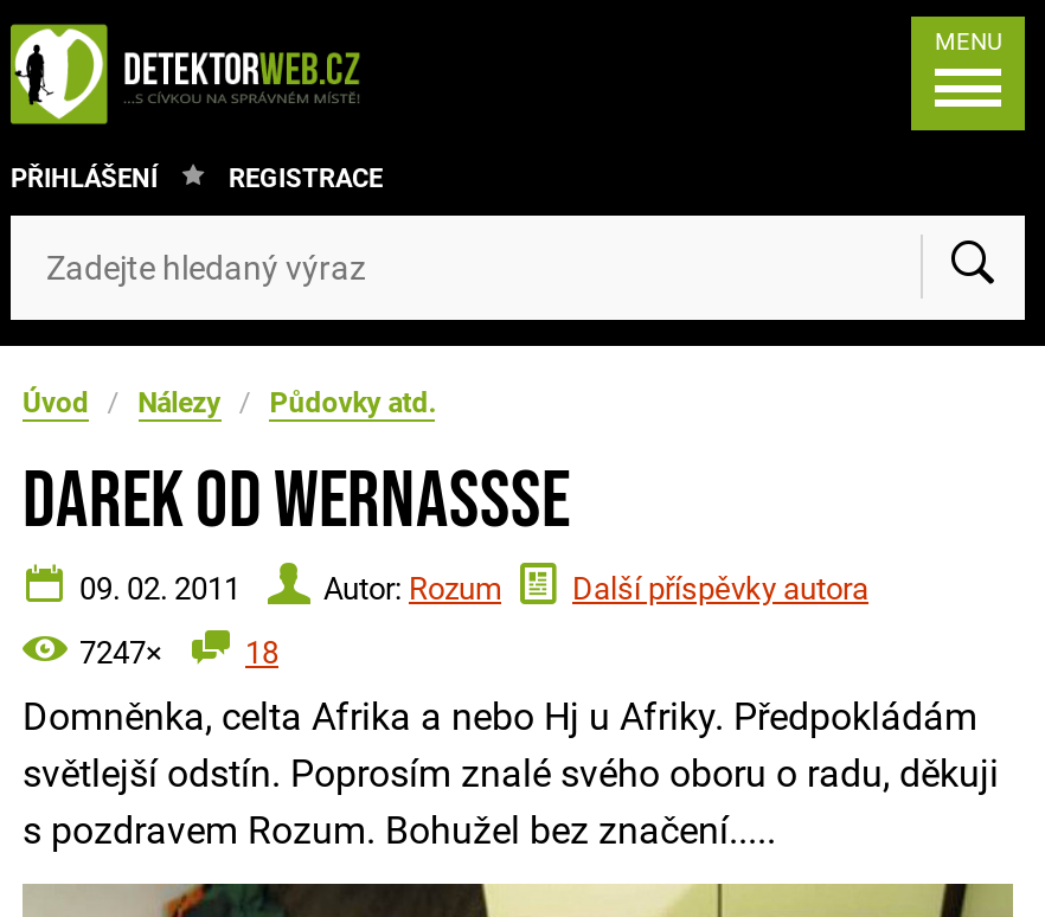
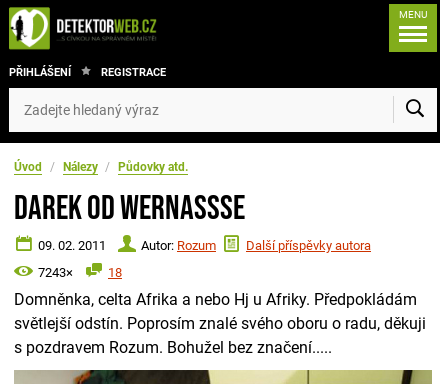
- 7247×
+ 7243×
